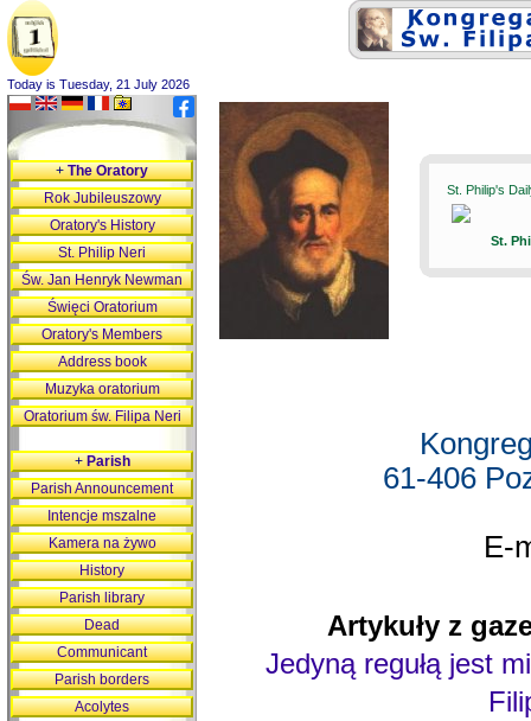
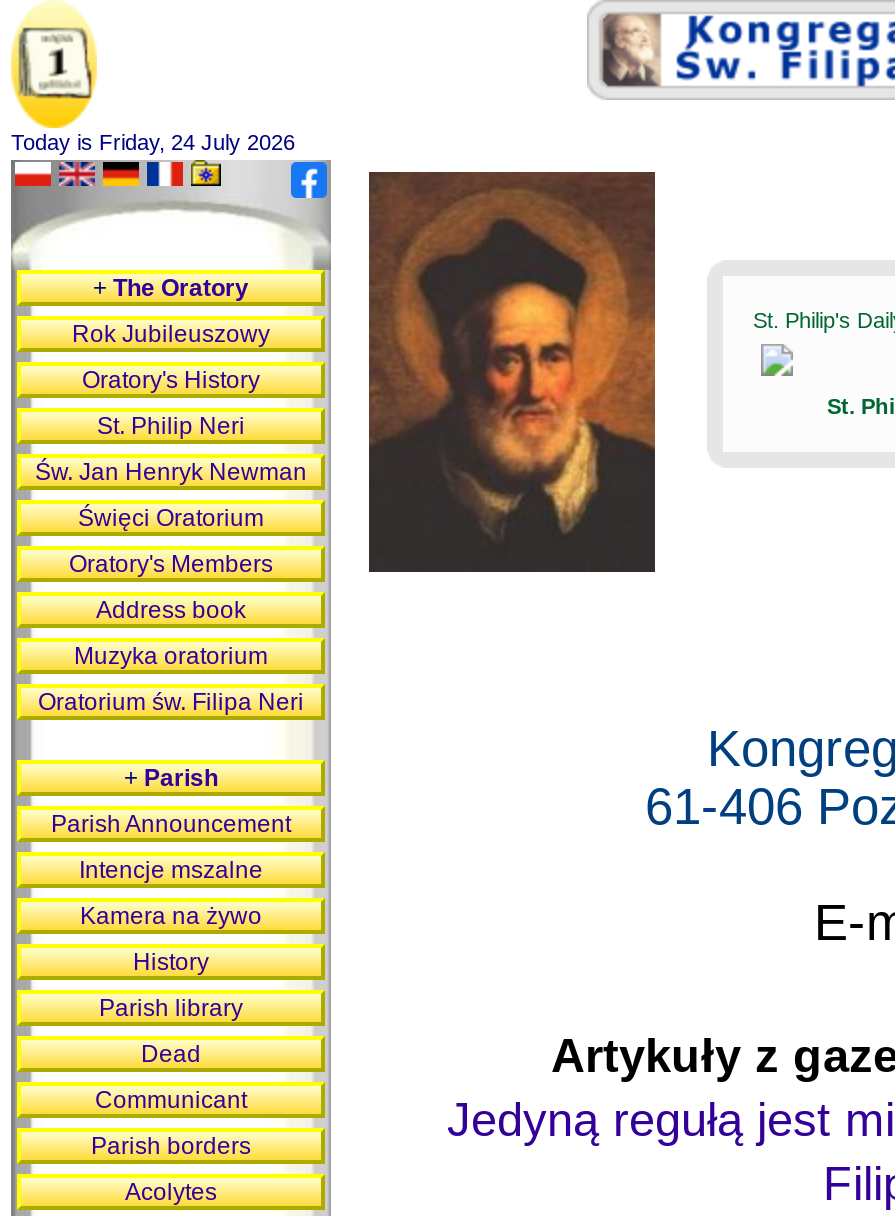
- Today is Tuesday, 21 July 2026
+ Today is Friday, 24 July 2026
